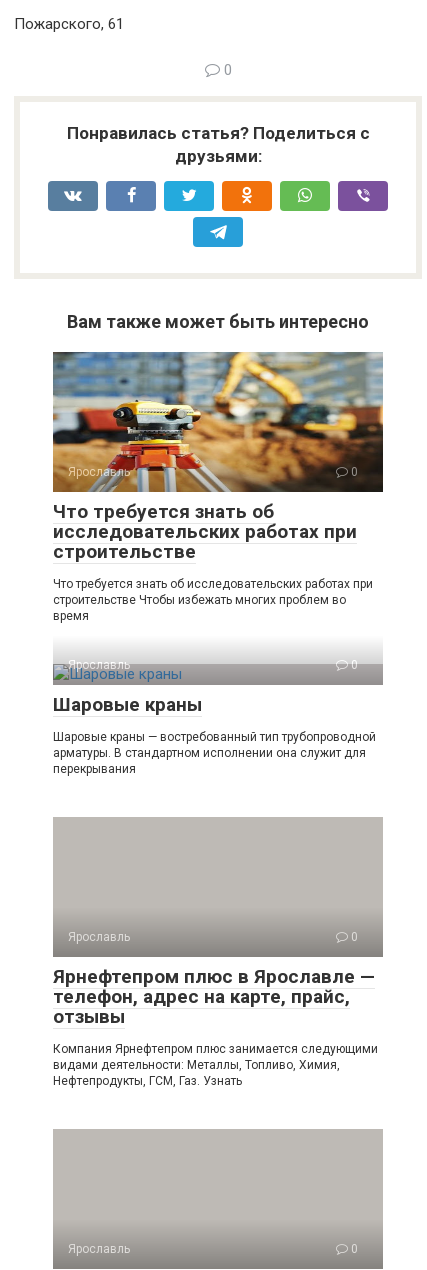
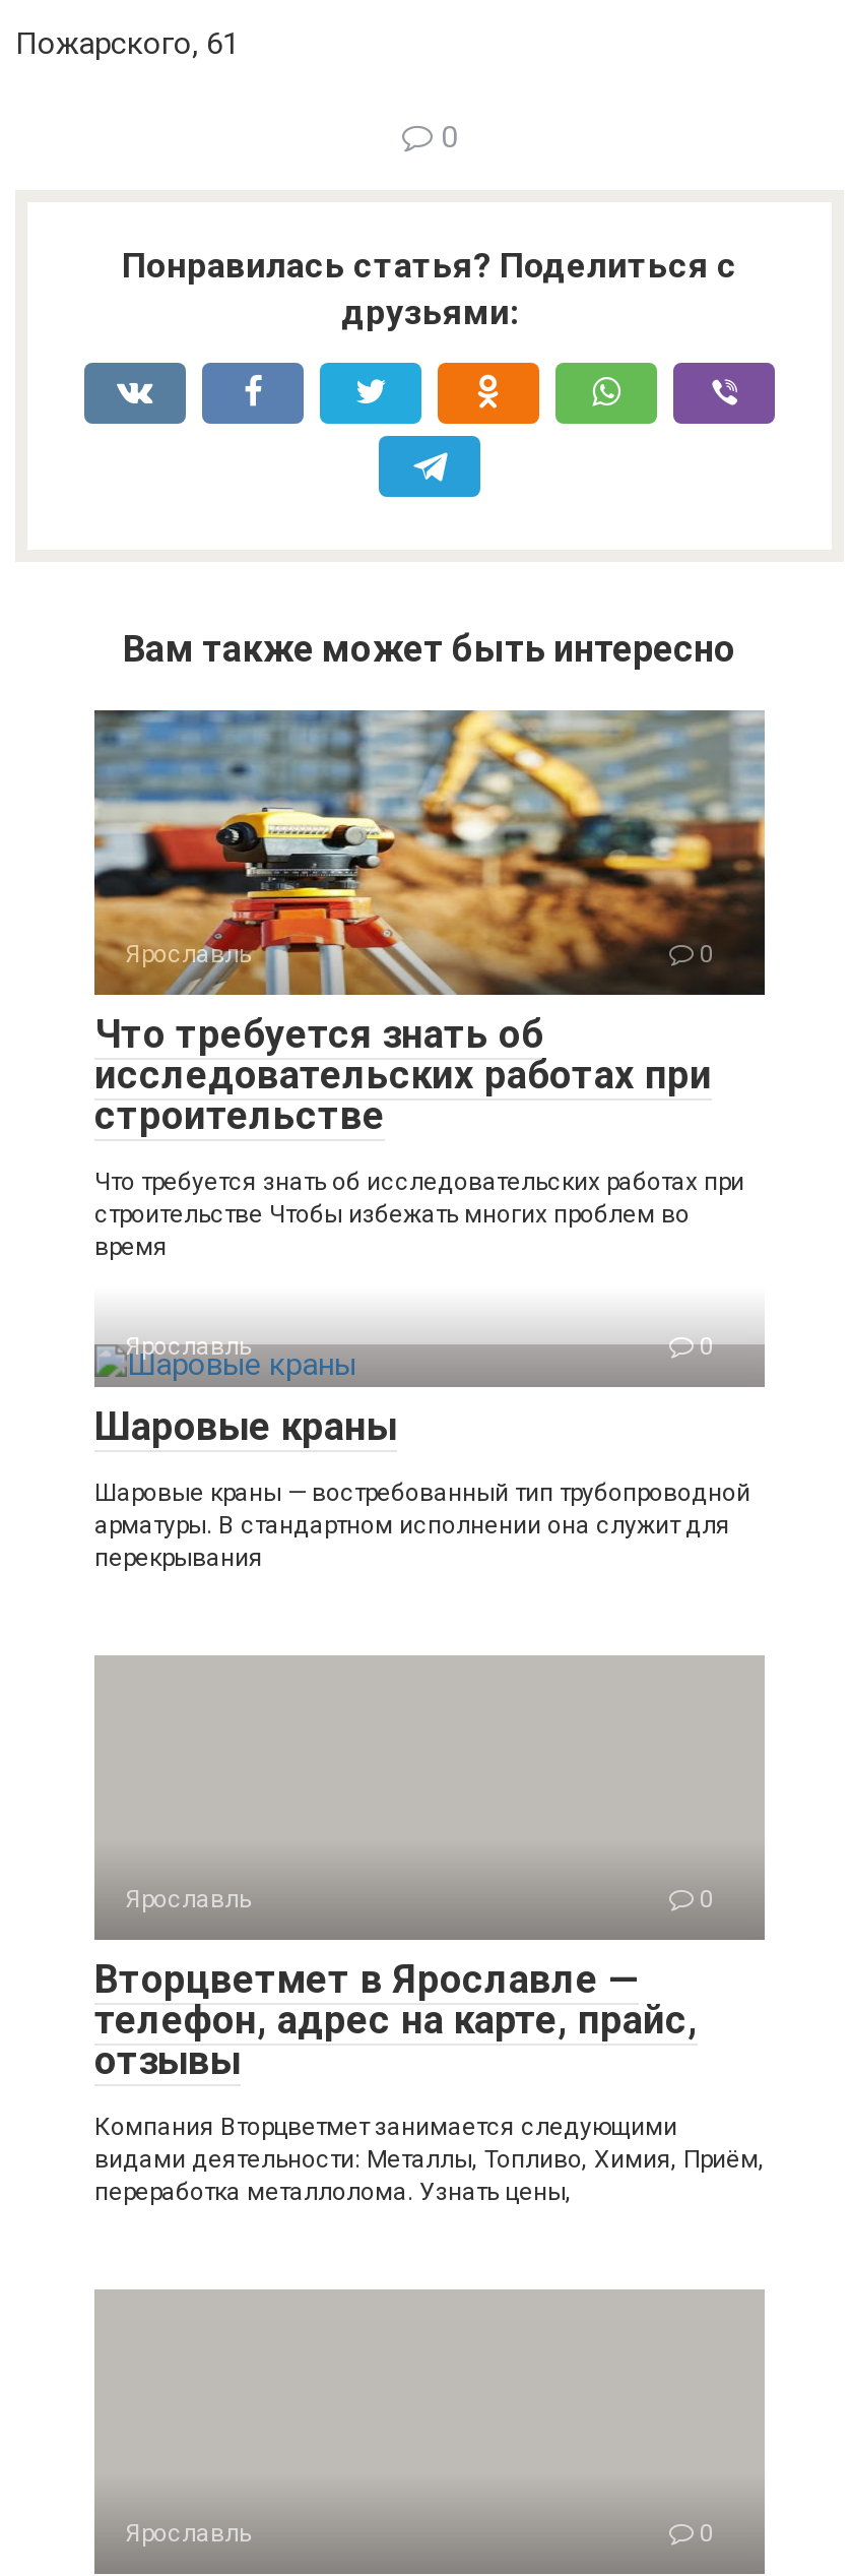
- Ярнефтепром плюс в Ярославле —
+ Вторцветмет в Ярославле —

- Компания Ярнефтепром плюс занимается следующими
- видами деятельности: Металлы, Топливо, Химия,
- Нефтепродукты, ГСМ, Газ. Узнать
+ Компания Вторцветмет занимается следующими
+ видами деятельности: Металлы, Топливо, Химия, Приём,
+ переработка металлолома. Узнать цены,
